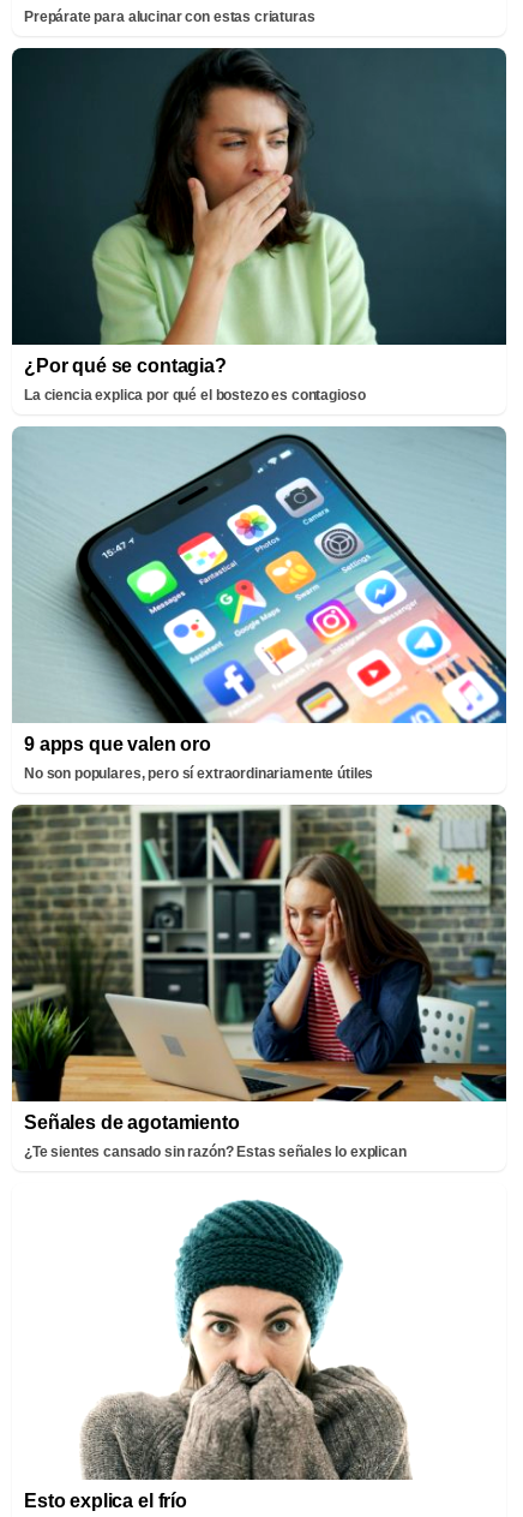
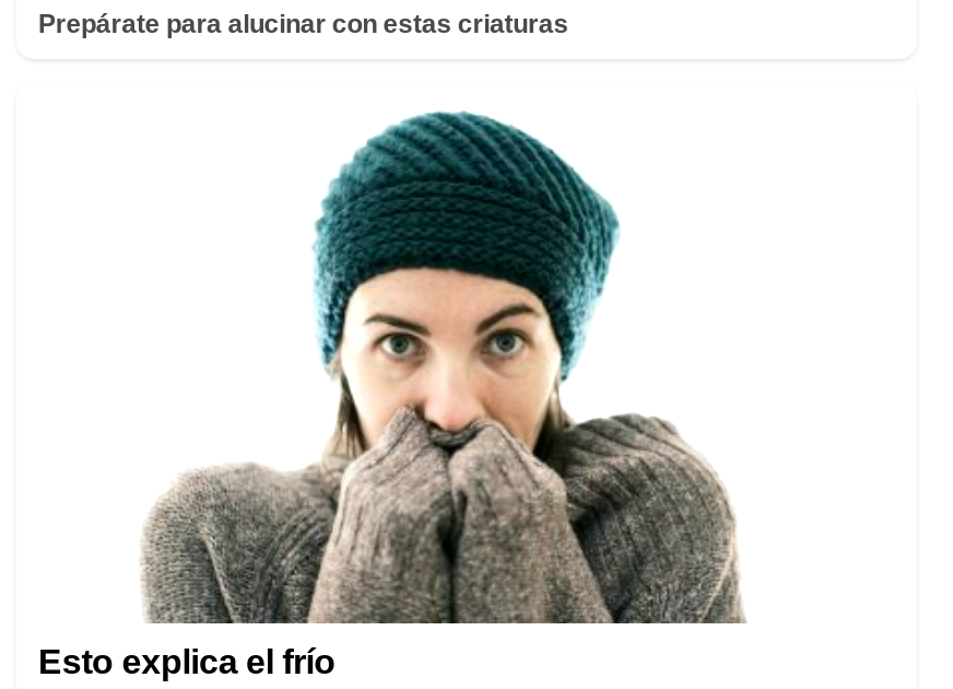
- [image]
- ¿Por qué se contagia?
- La ciencia explica por qué el bostezo es contagioso

- [image]
- 9 apps que valen oro
- No son populares, pero sí extraordinariamente útiles

- [image]
- Señales de agotamiento
- ¿Te sientes cansado sin razón? Estas señales lo explican
